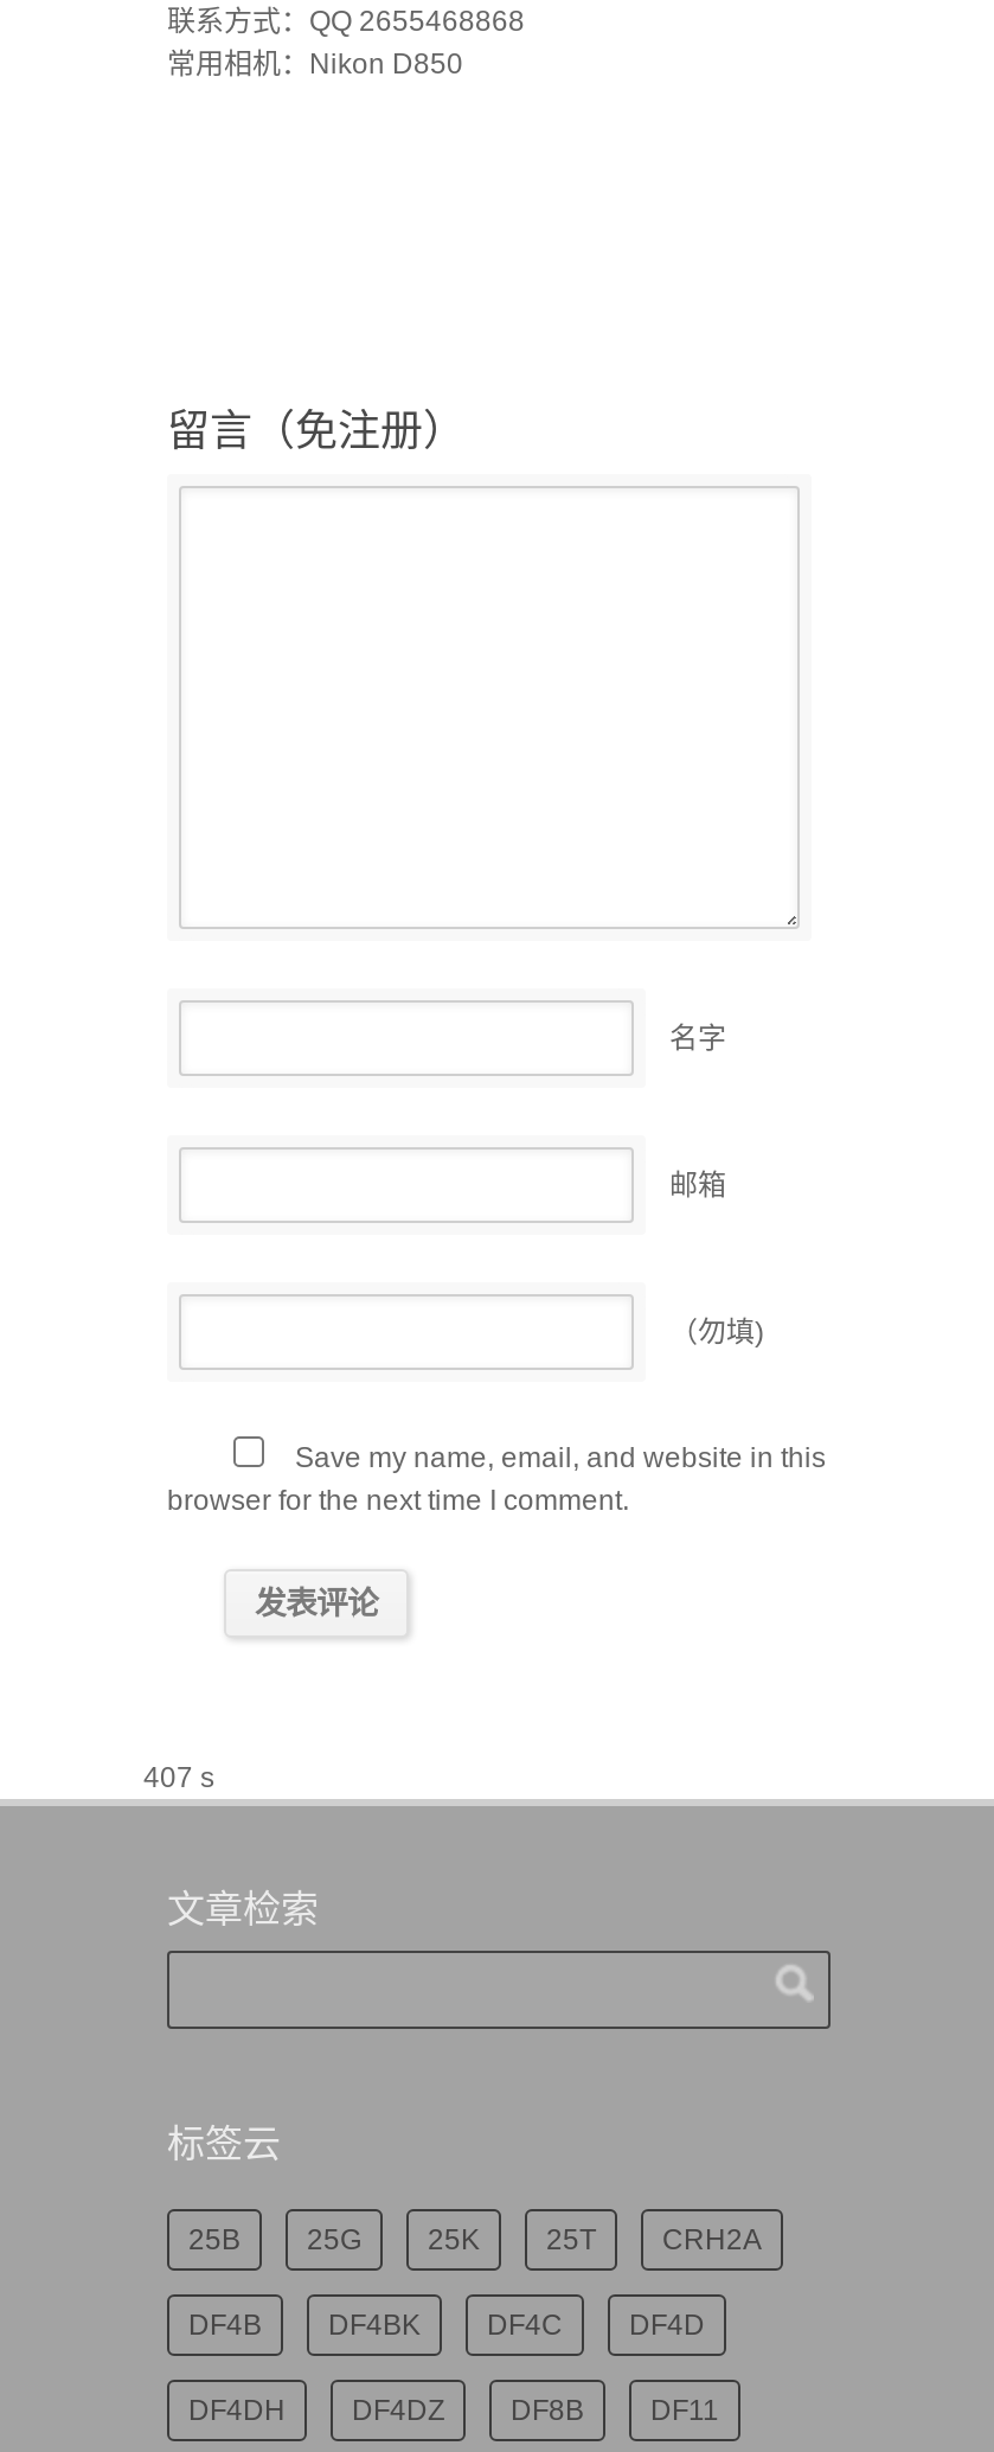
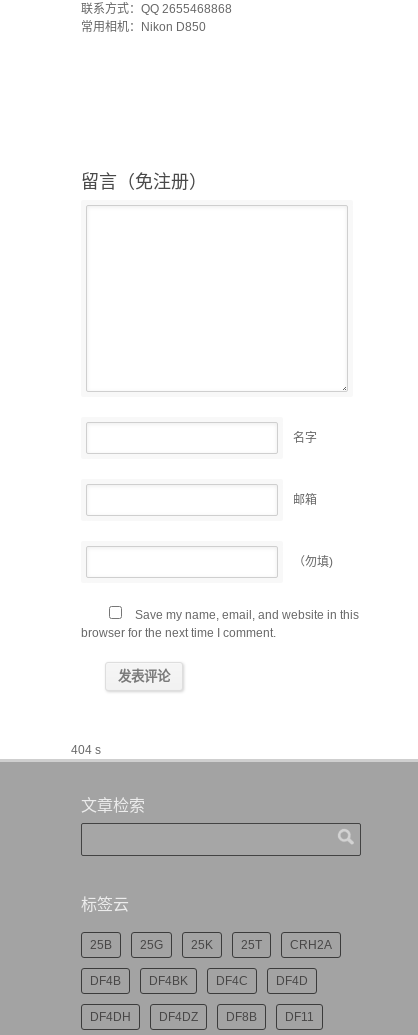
- 407 s
+ 404 s
